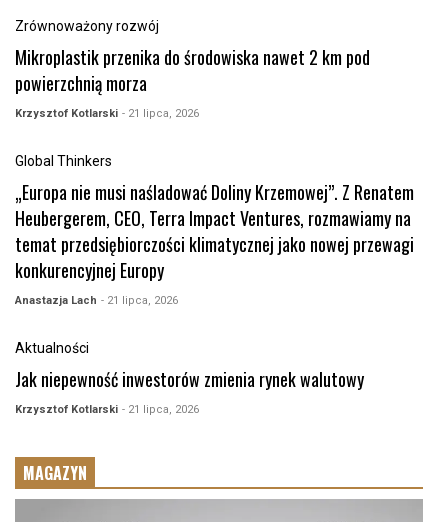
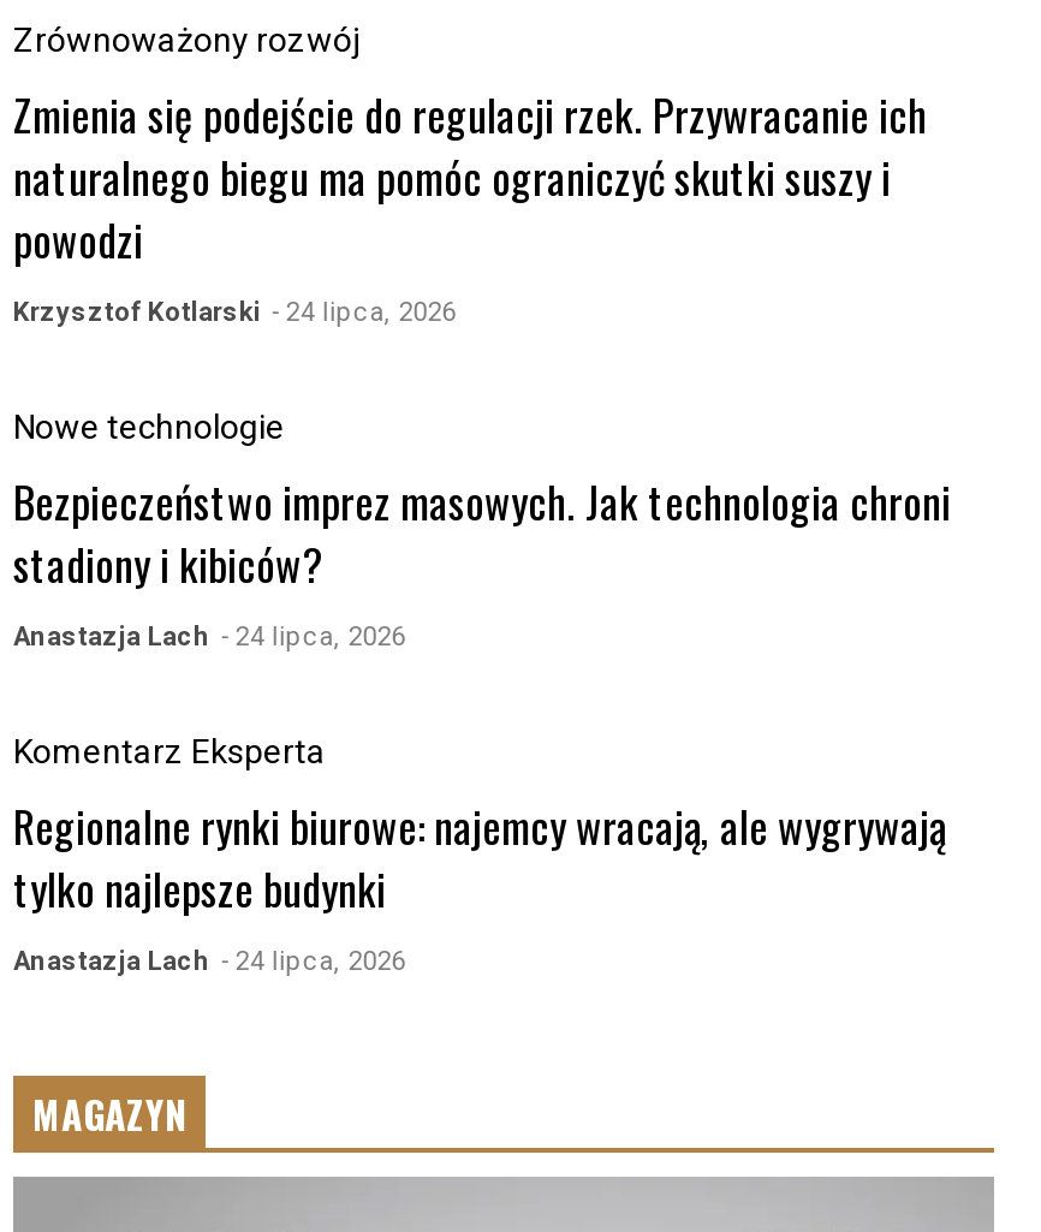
- Mikroplastik przenika do środowiska nawet 2 km pod
- powierzchnią morza
- Krzysztof Kotlarski - 21 lipca, 2026
+ Zmienia się podejście do regulacji rzek. Przywracanie ich
+ naturalnego biegu ma pomóc ograniczyć skutki suszy i
+ powodzi
+ Krzysztof Kotlarski - 24 lipca, 2026

- Global Thinkers
- „Europa nie musi naśladować Doliny Krzemowej”. Z Renatem
- Heubergerem, CEO, Terra Impact Ventures, rozmawiamy na
- temat przedsiębiorczości klimatycznej jako nowej przewagi
- konkurencyjnej Europy
- Anastazja Lach - 21 lipca, 2026
+ Nowe technologie
+ Bezpieczeństwo imprez masowych. Jak technologia chroni
+ stadiony i kibiców?
+ Anastazja Lach - 24 lipca, 2026

- Aktualności
- Jak niepewność inwestorów zmienia rynek walutowy
- Krzysztof Kotlarski - 21 lipca, 2026
+ Komentarz Eksperta
+ Regionalne rynki biurowe: najemcy wracają, ale wygrywają
+ tylko najlepsze budynki
+ Anastazja Lach - 24 lipca, 2026
